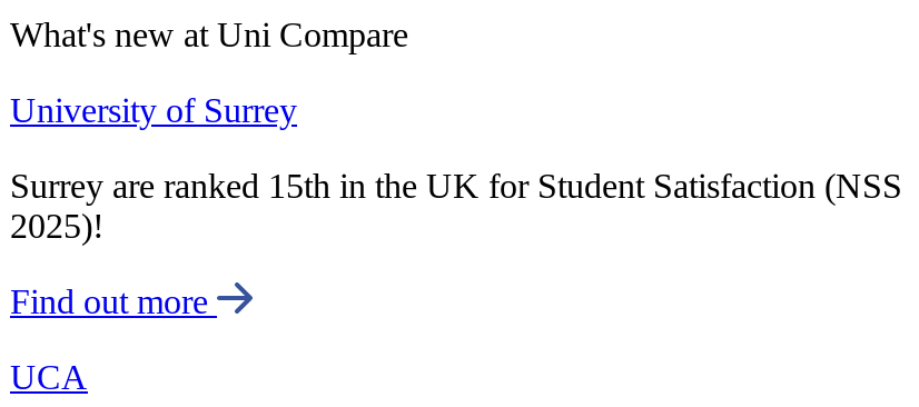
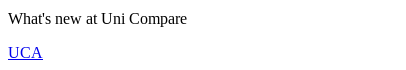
- University of Surrey
- Surrey are ranked 15th in the UK for Student Satisfaction (NSS
- 2025)!
- Find out more
